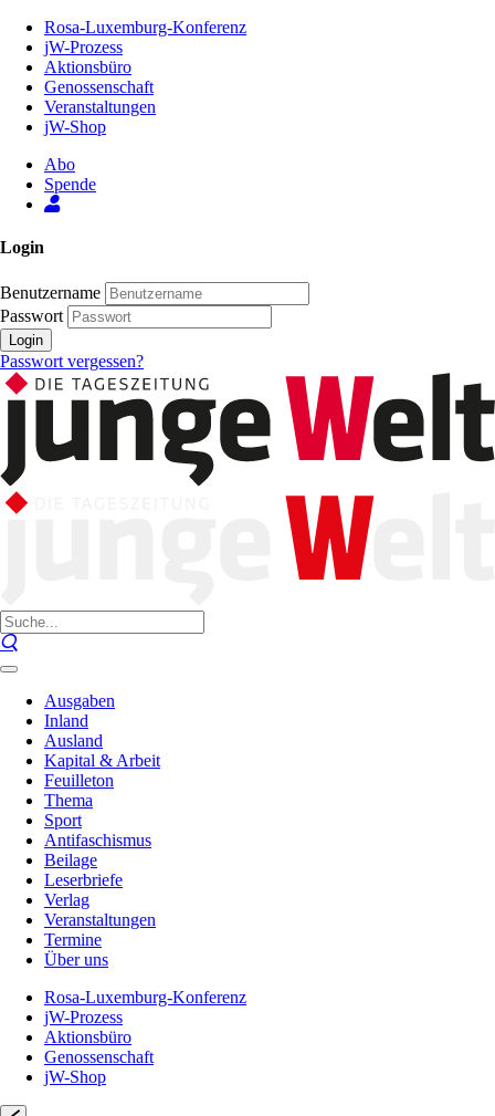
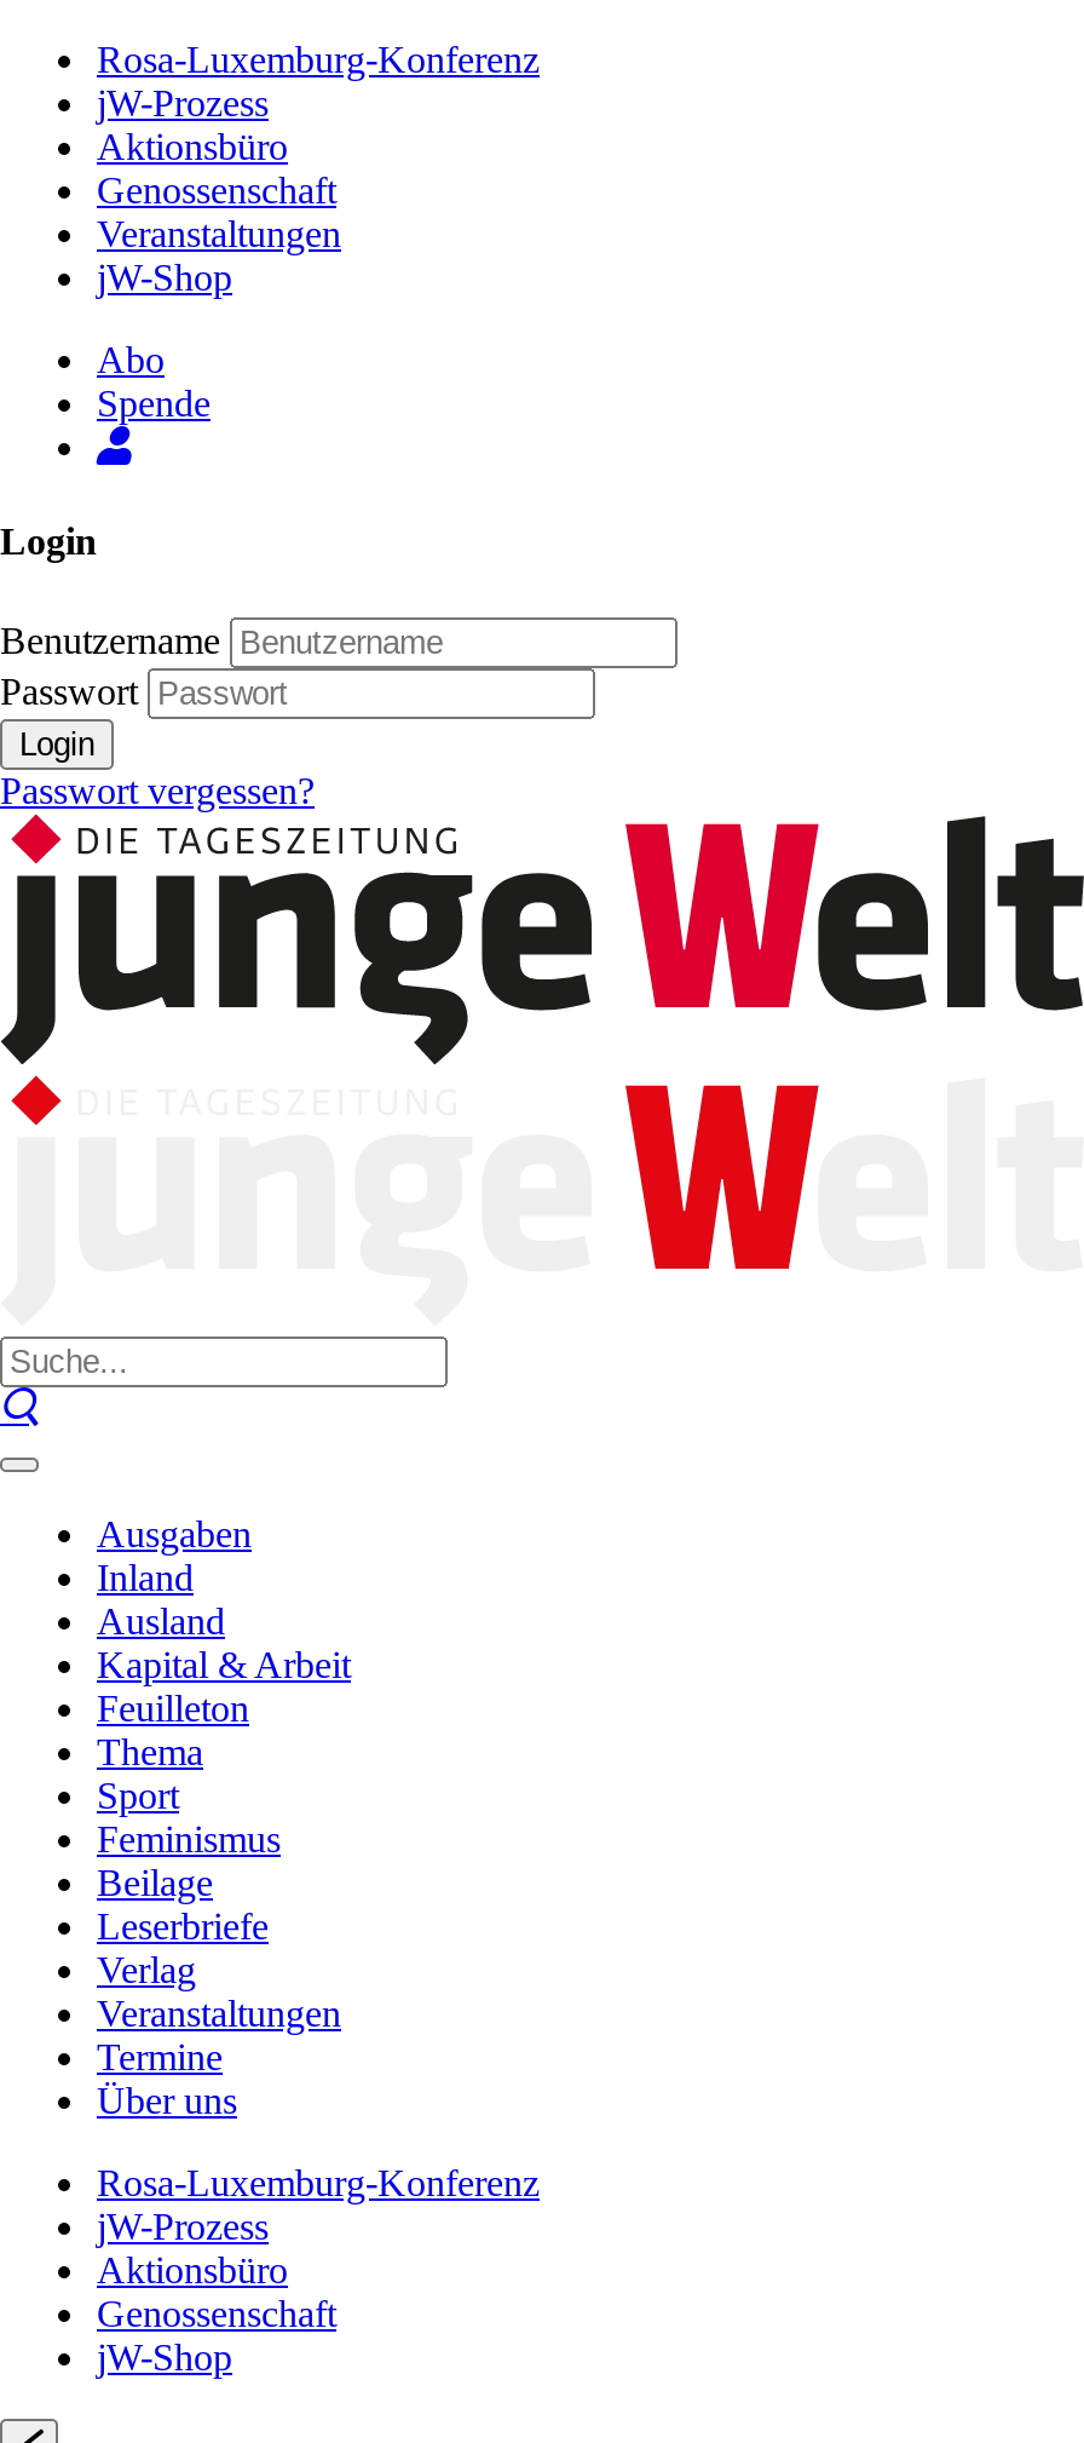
- Antifaschismus
+ Feminismus
